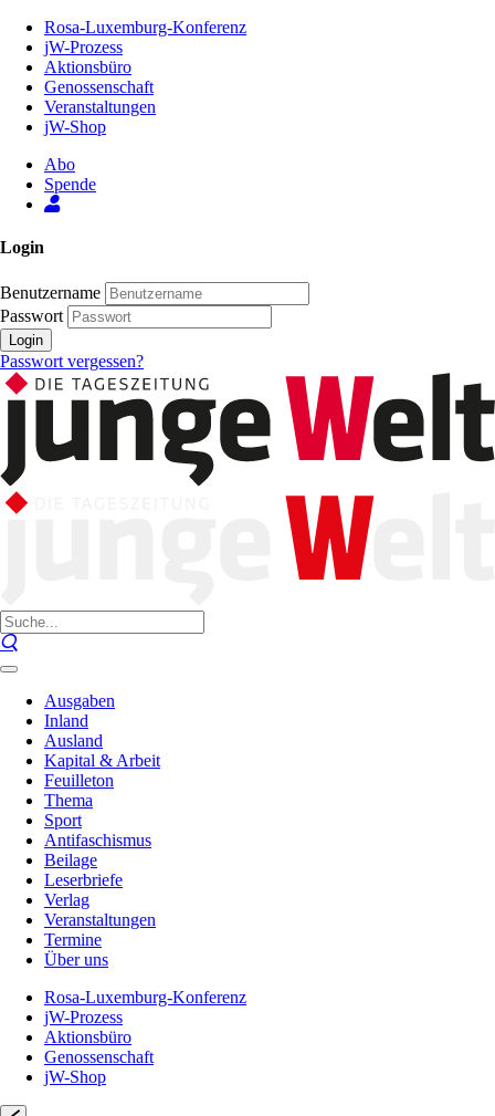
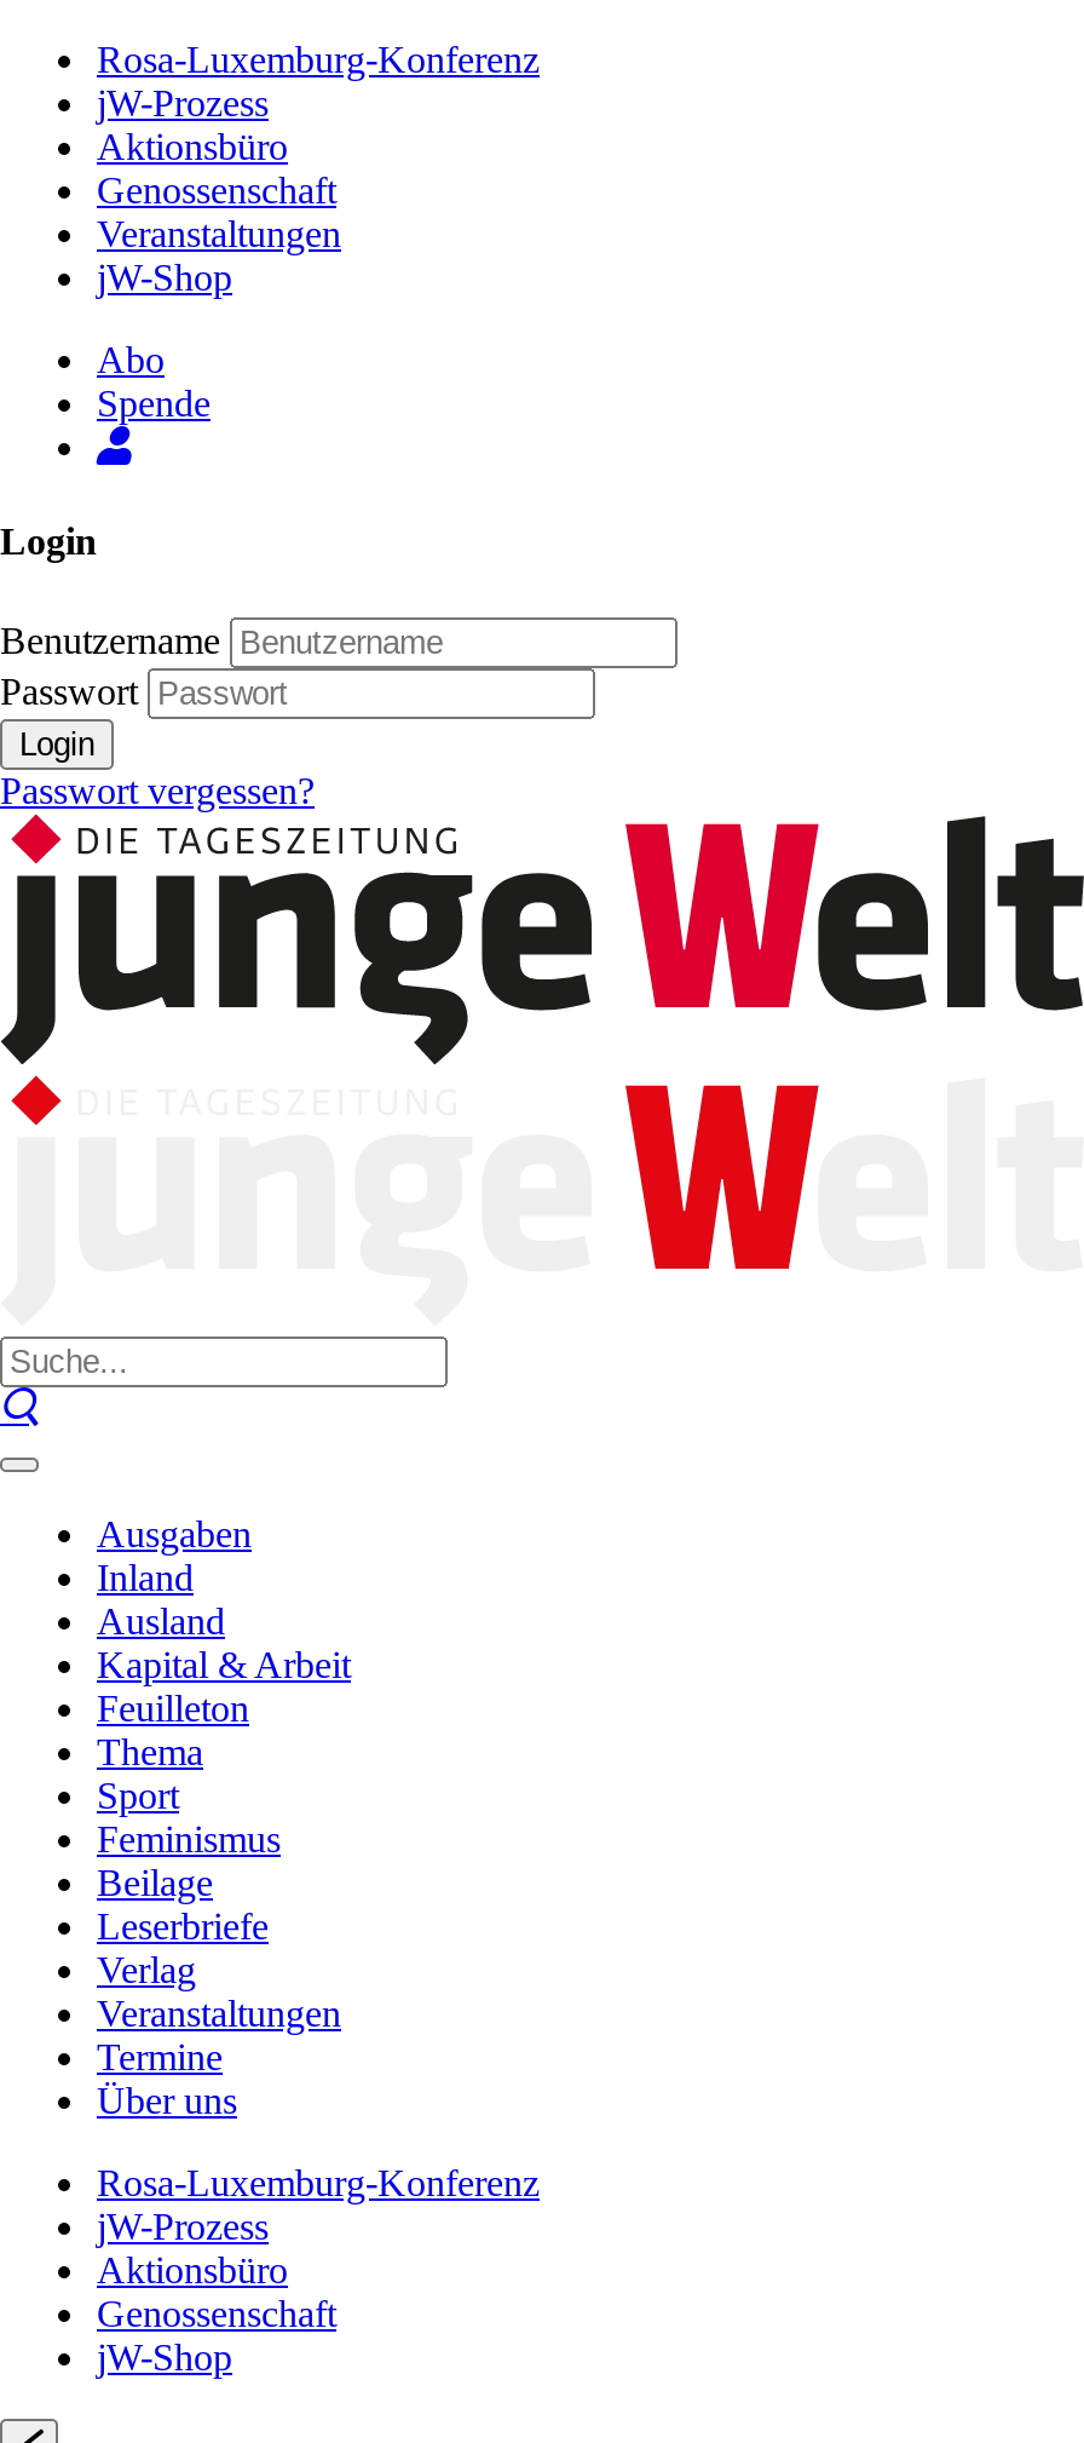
- Antifaschismus
+ Feminismus
